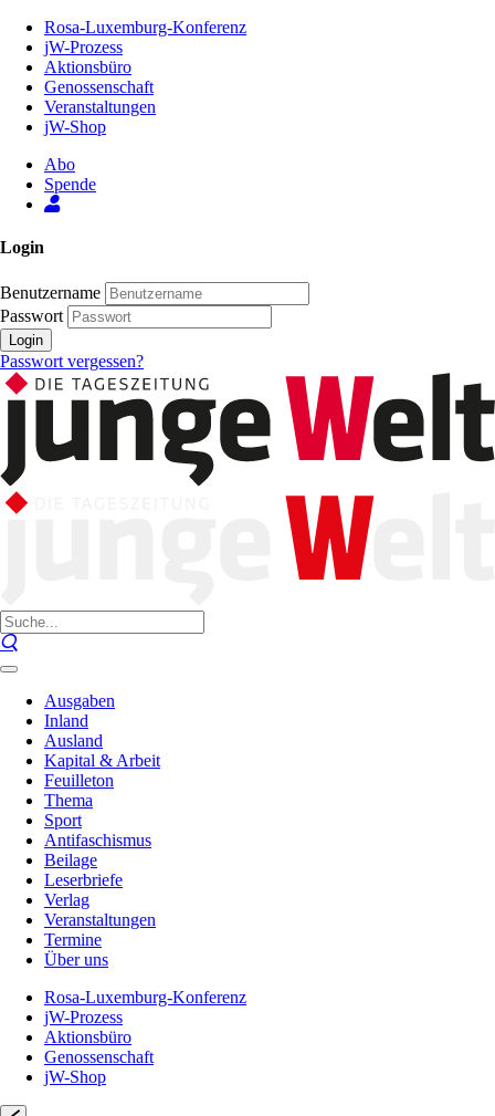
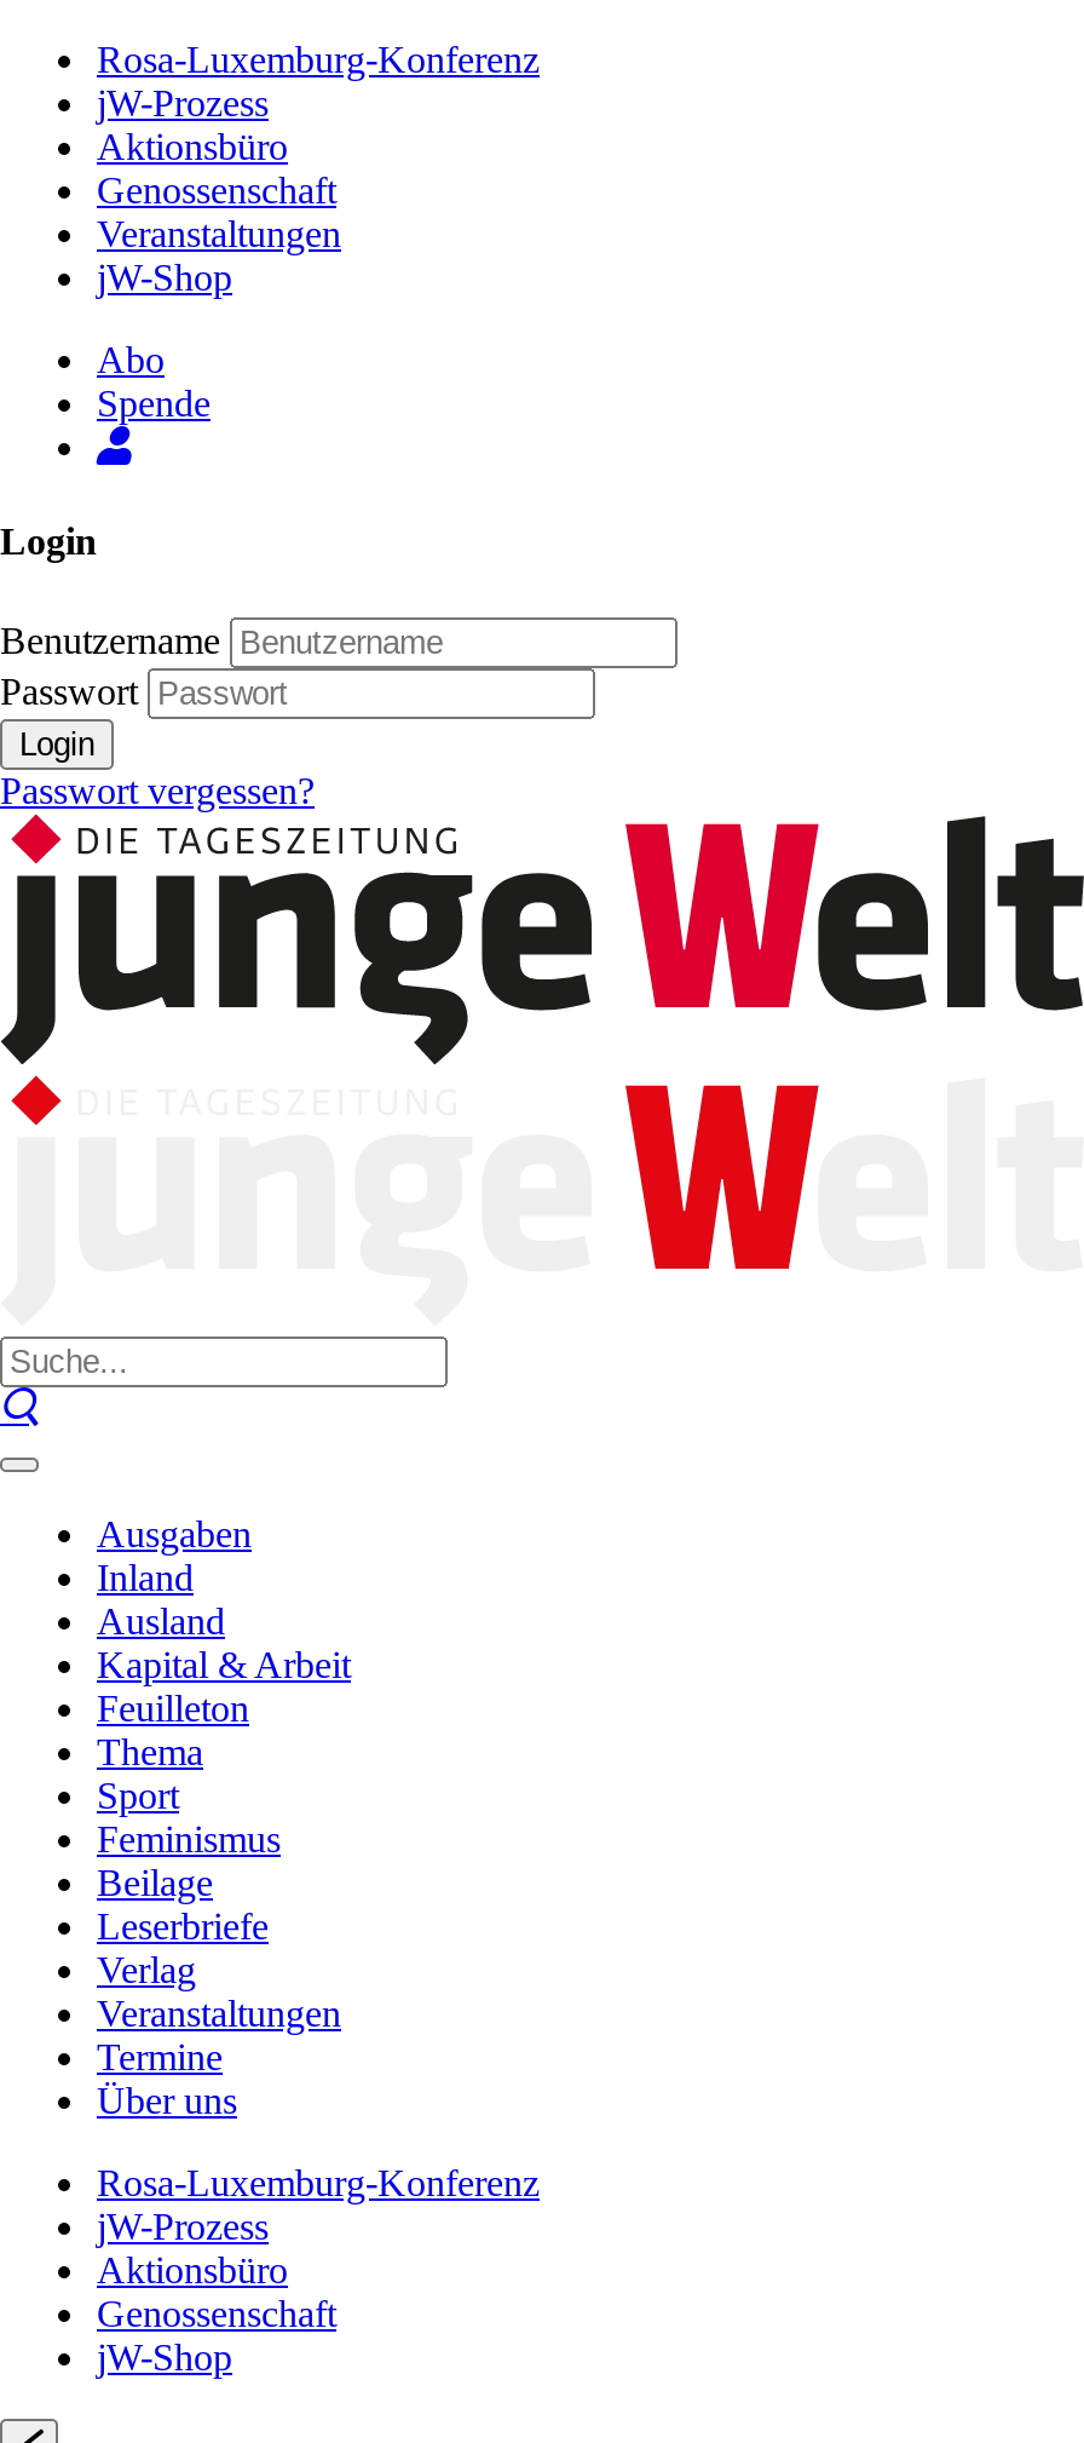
- Antifaschismus
+ Feminismus
